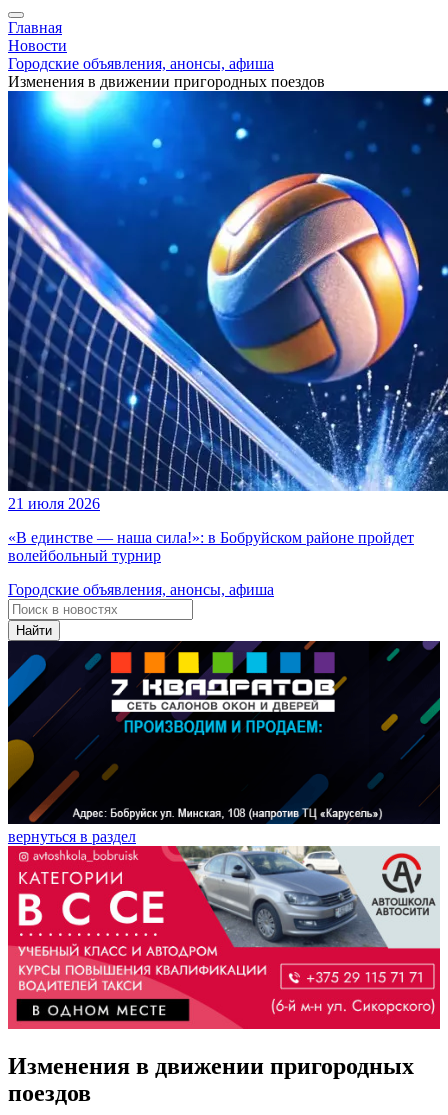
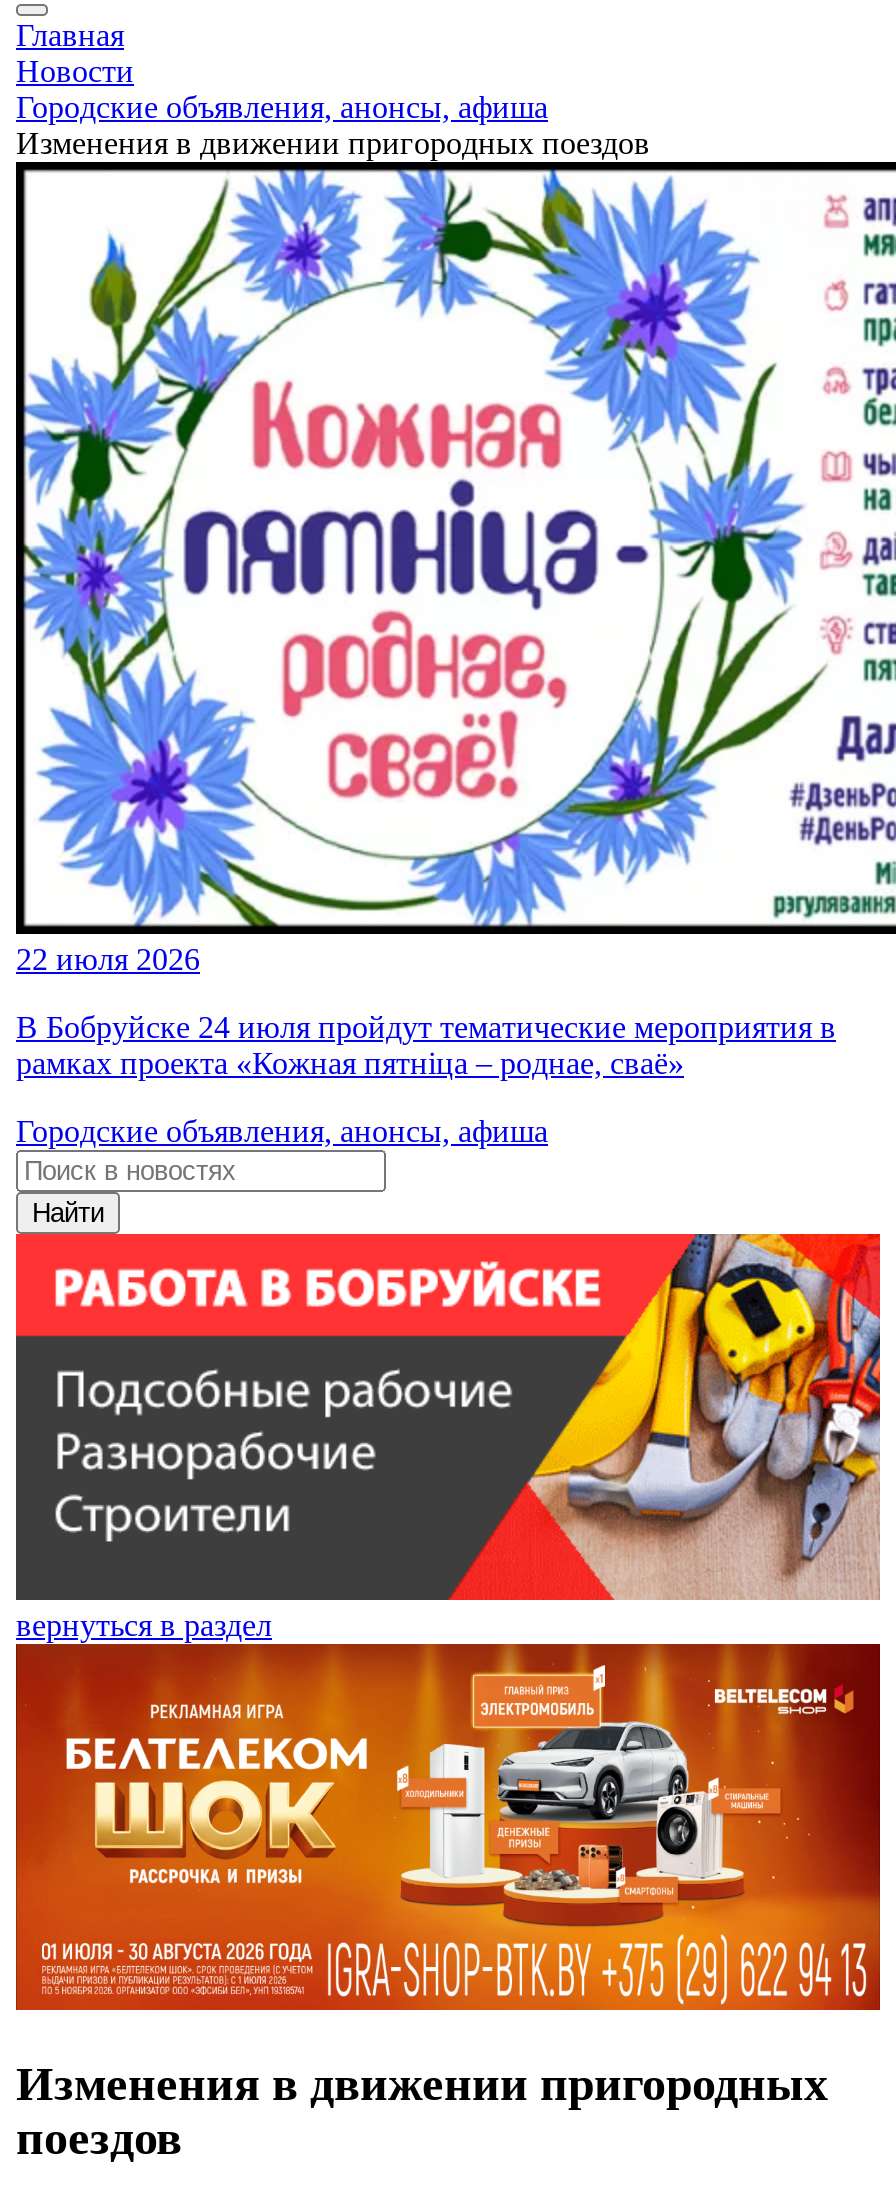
- [image]
- 21 июля 2026
+ [image]
+ 22 июля 2026

- «В единстве — наша сила!»: в Бобруйском районе пройдет
- волейбольный турнир
+ В Бобруйске 24 июля пройдут тематические мероприятия в
+ рамках проекта «Кожная пятніца – роднае, сваё»

- [image]
+ [image]

- [image]
+ [image]
